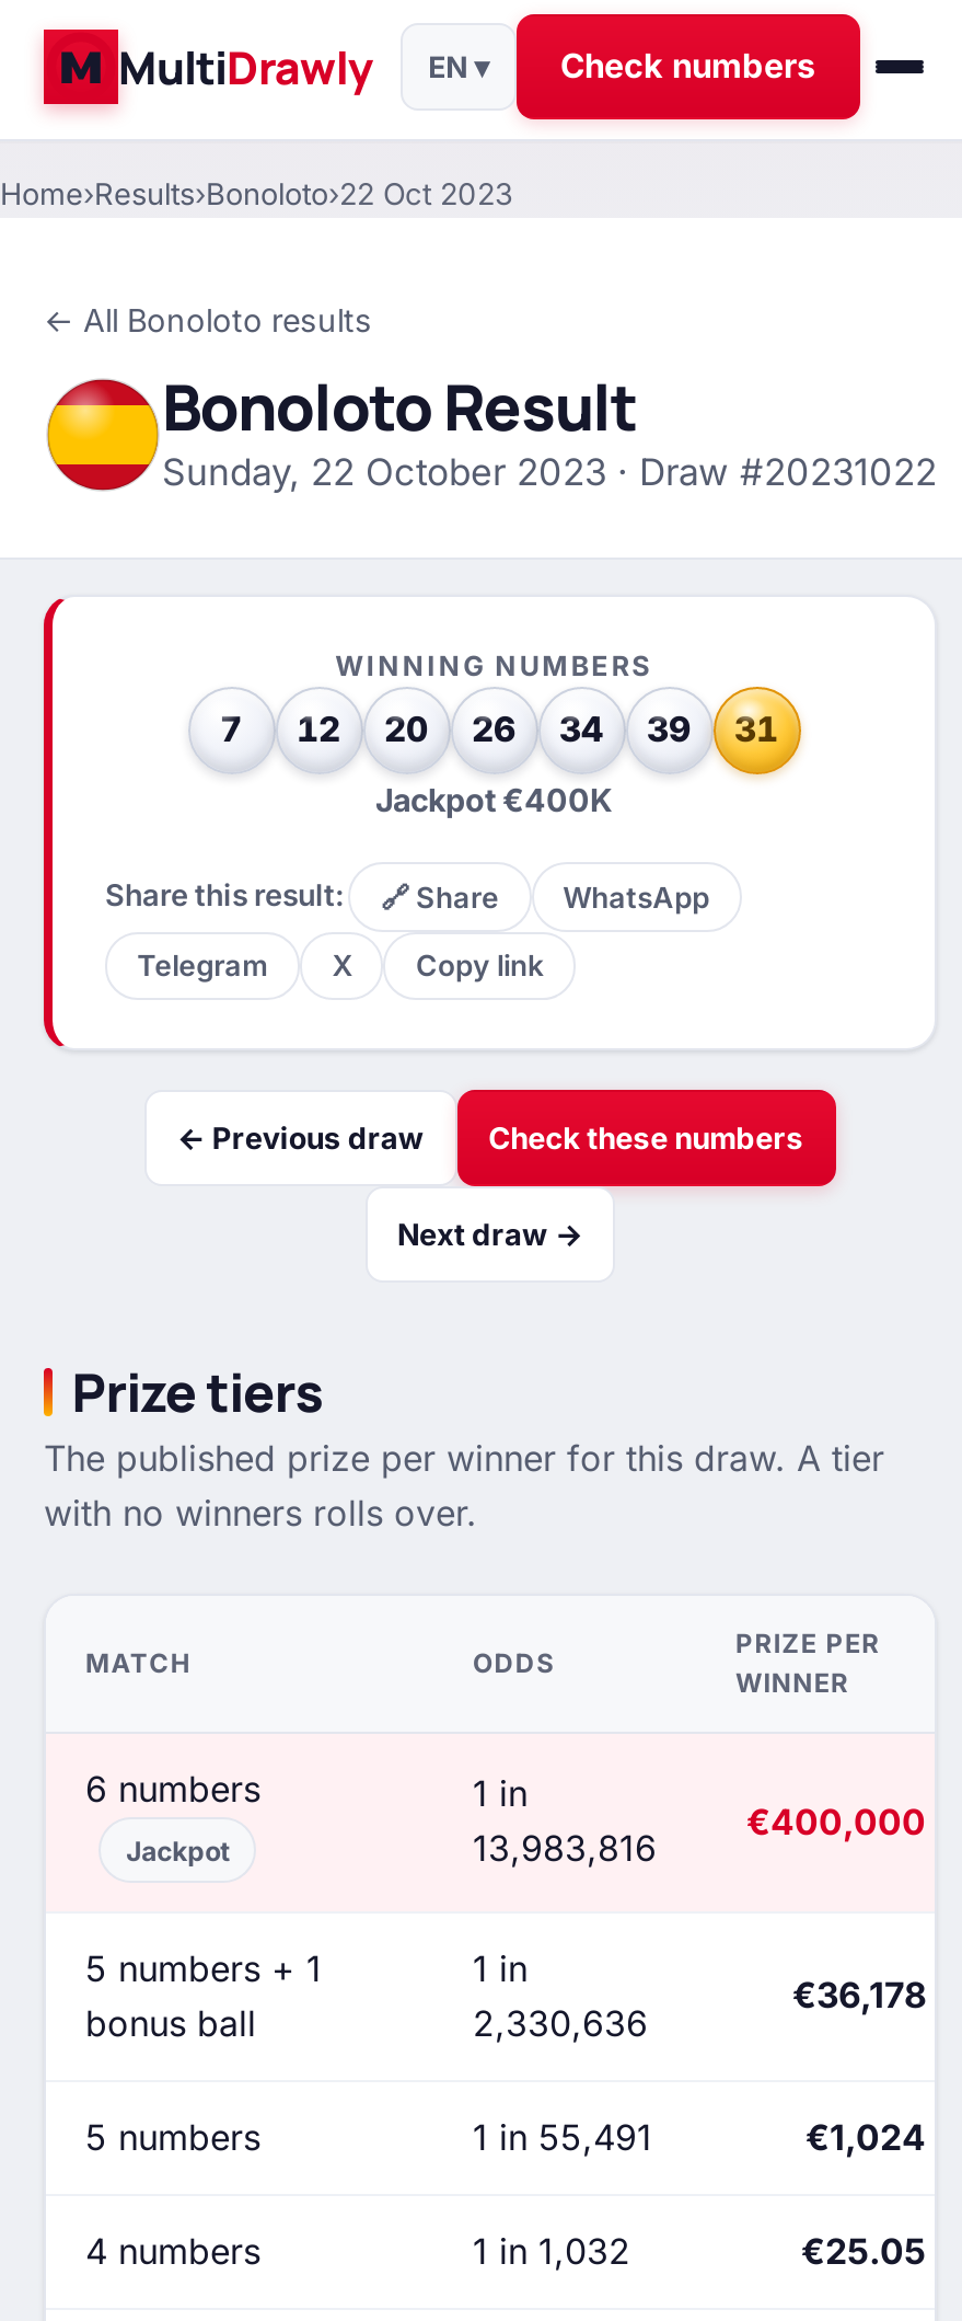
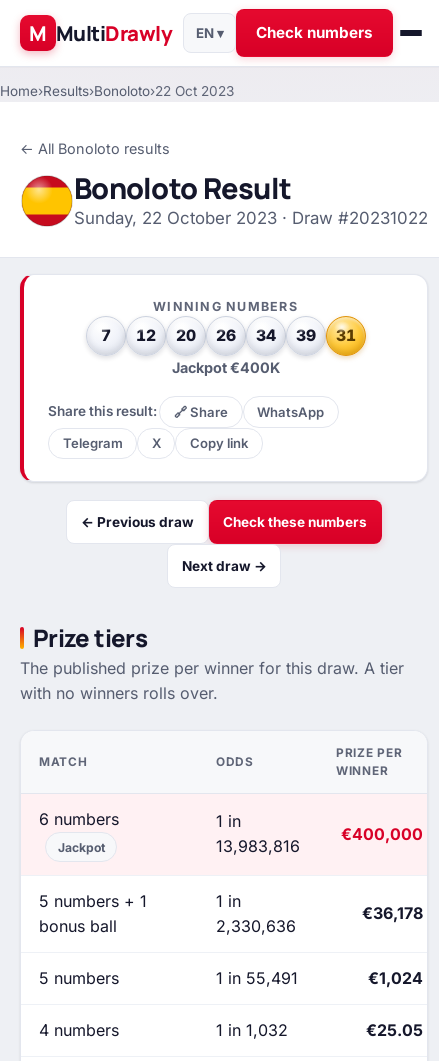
- MultiDrawly
+ M MultiDrawly
